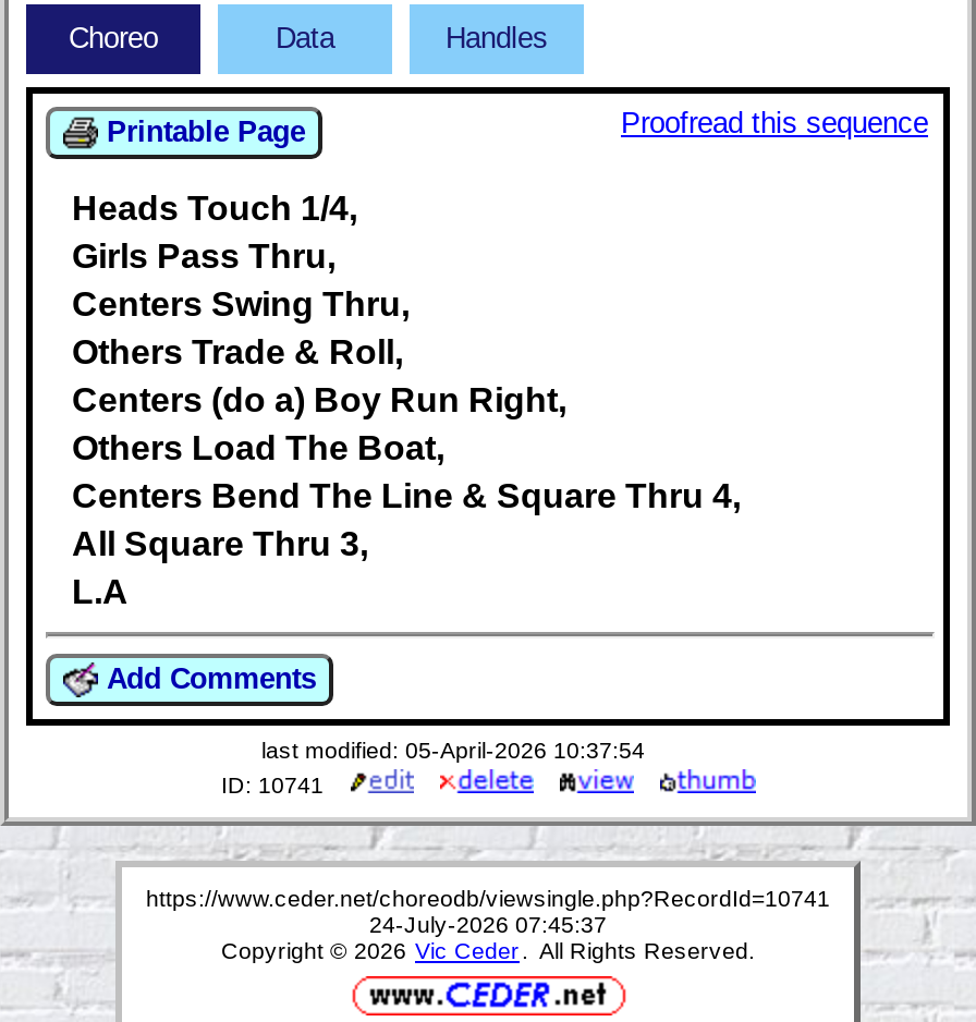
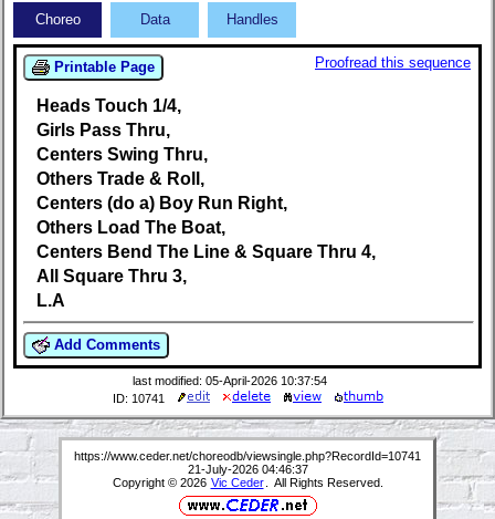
- 24-July-2026 07:45:37
+ 21-July-2026 04:46:37
